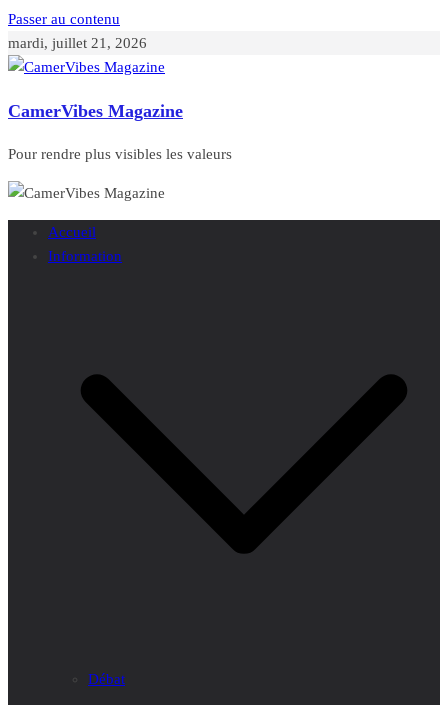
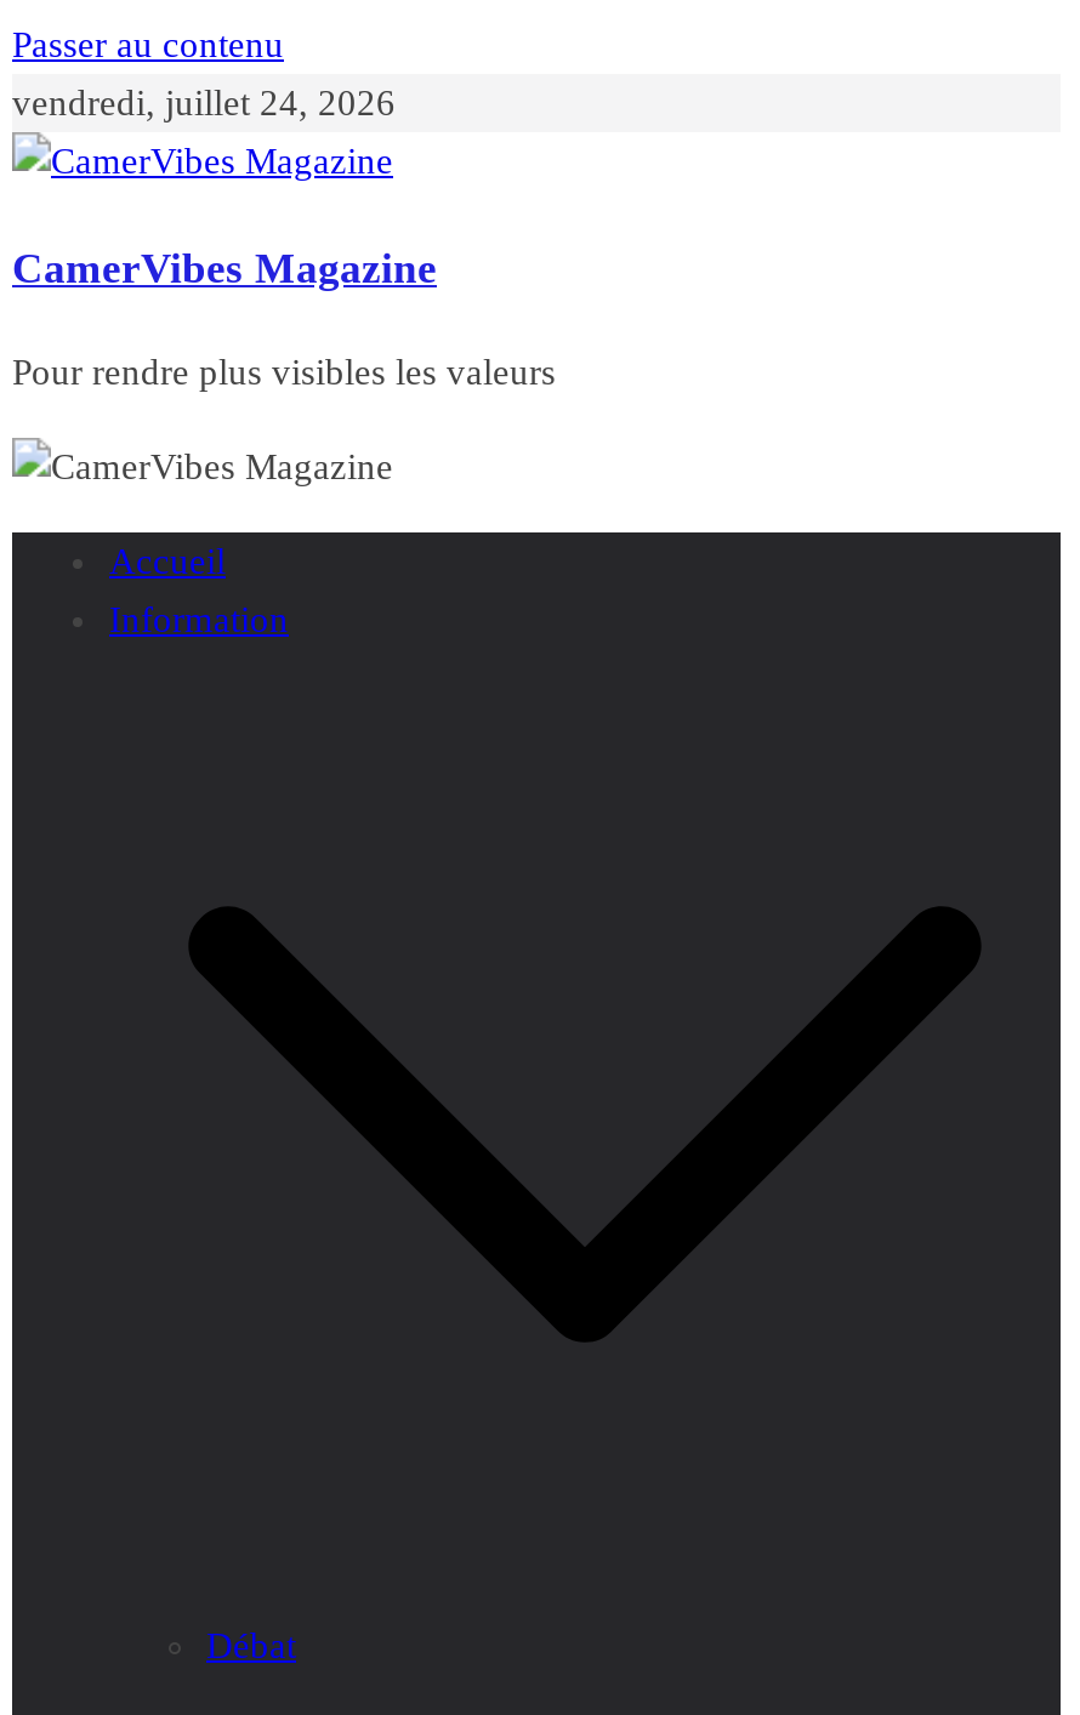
- mardi, juillet 21, 2026
+ vendredi, juillet 24, 2026
